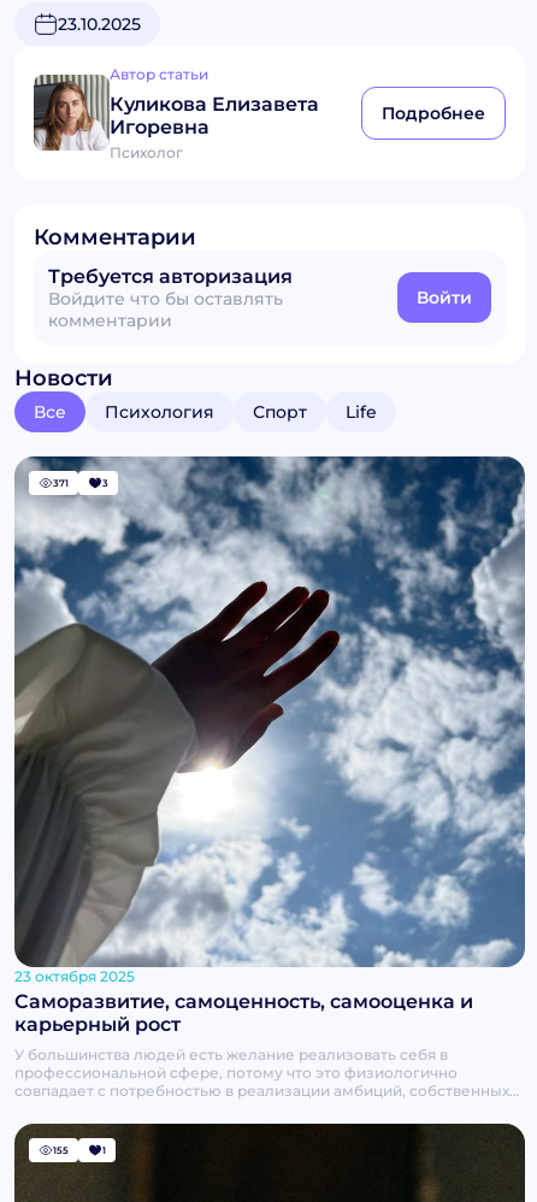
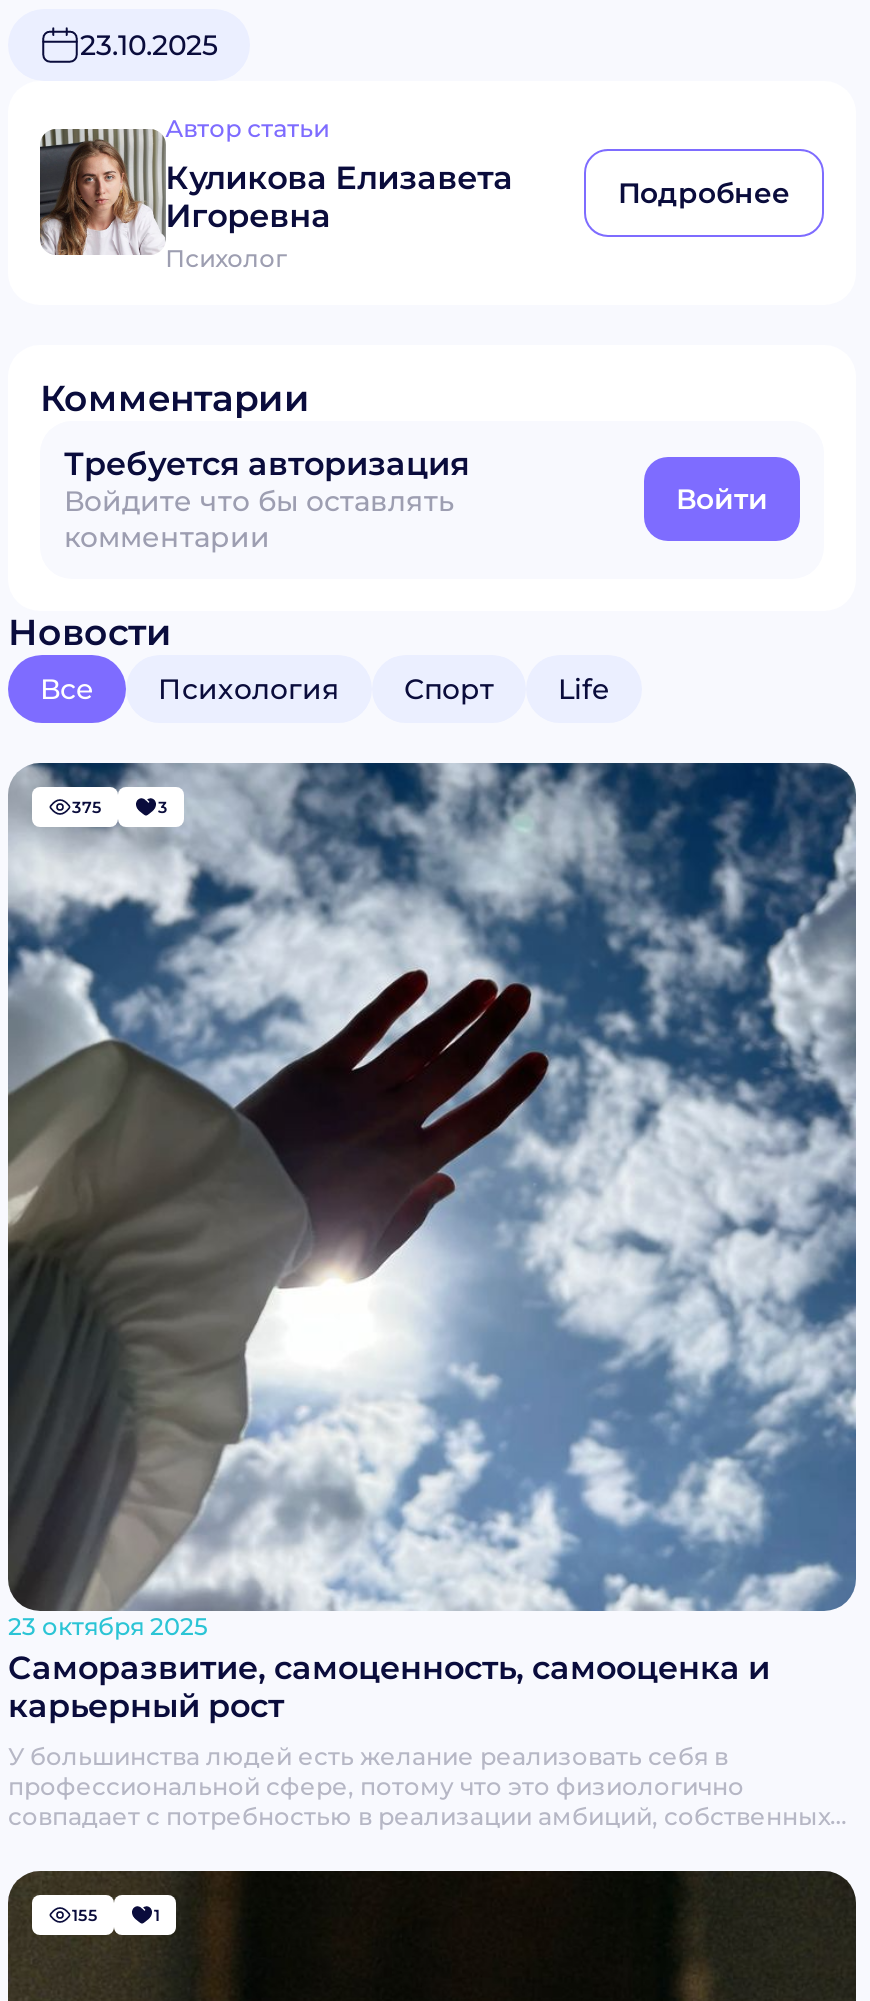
- 371
+ 375
